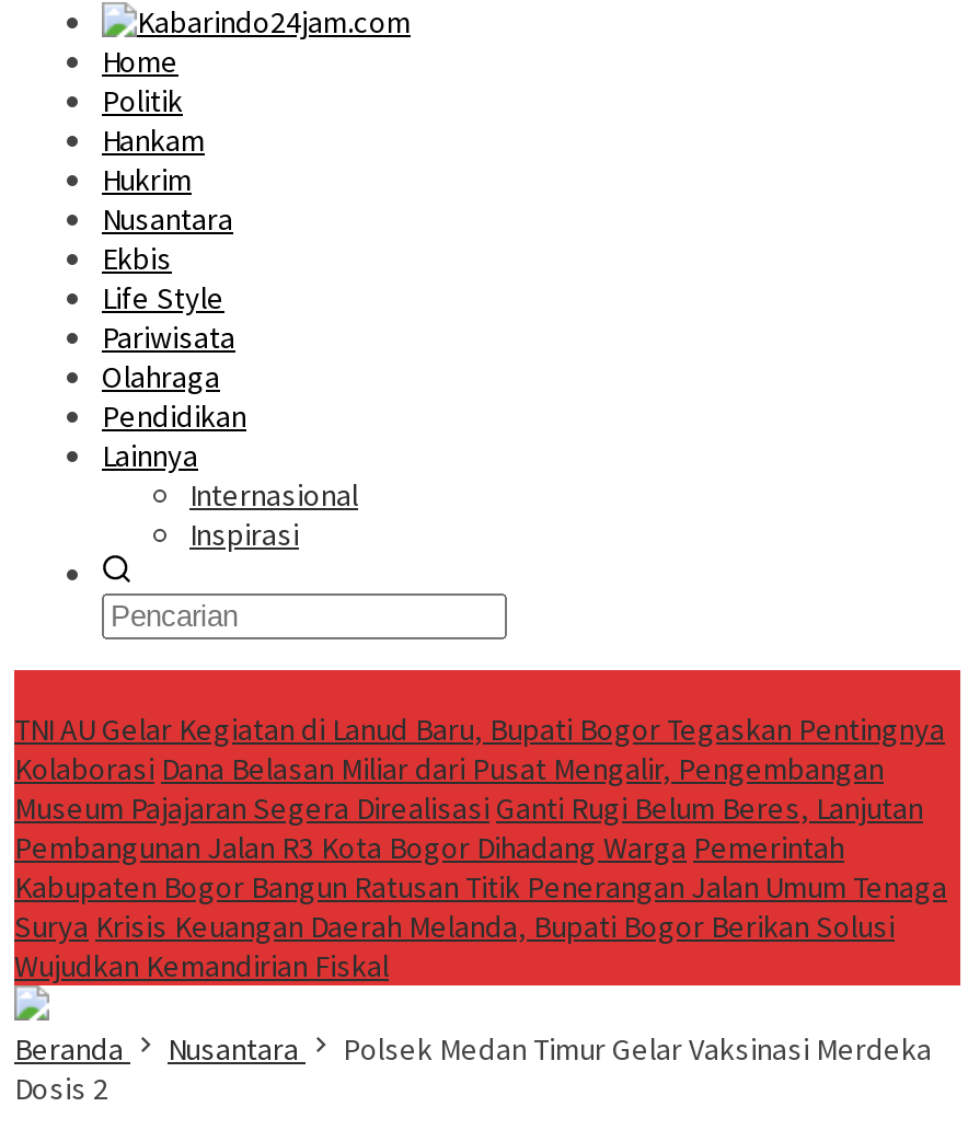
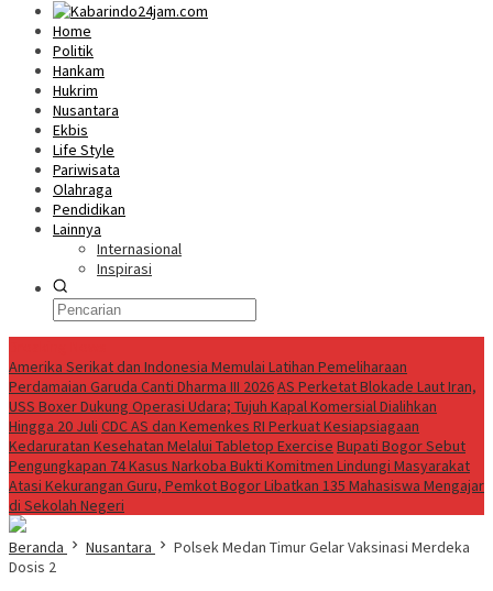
- TNI AU Gelar Kegiatan di Lanud Baru, Bupati Bogor Tegaskan Pentingnya
- Kolaborasi Dana Belasan Miliar dari Pusat Mengalir, Pengembangan
- Museum Pajajaran Segera Direalisasi Ganti Rugi Belum Beres, Lanjutan
- Pembangunan Jalan R3 Kota Bogor Dihadang Warga Pemerintah
- Kabupaten Bogor Bangun Ratusan Titik Penerangan Jalan Umum Tenaga
- Surya Krisis Keuangan Daerah Melanda, Bupati Bogor Berikan Solusi
- Wujudkan Kemandirian Fiskal
+ Amerika Serikat dan Indonesia Memulai Latihan Pemeliharaan
+ Perdamaian Garuda Canti Dharma III 2026 AS Perketat Blokade Laut Iran,
+ USS Boxer Dukung Operasi Udara; Tujuh Kapal Komersial Dialihkan
+ Hingga 20 Juli CDC AS dan Kemenkes RI Perkuat Kesiapsiagaan
+ Kedaruratan Kesehatan Melalui Tabletop Exercise Bupati Bogor Sebut
+ Pengungkapan 74 Kasus Narkoba Bukti Komitmen Lindungi Masyarakat
+ Atasi Kekurangan Guru, Pemkot Bogor Libatkan 135 Mahasiswa Mengajar
+ di Sekolah Negeri
